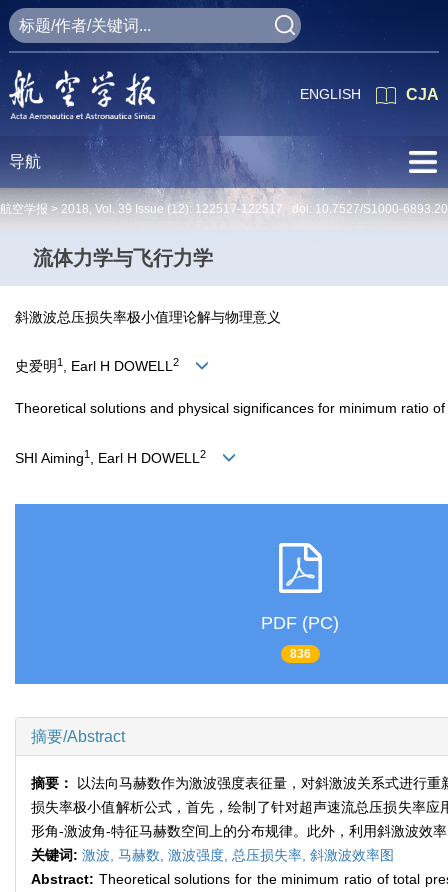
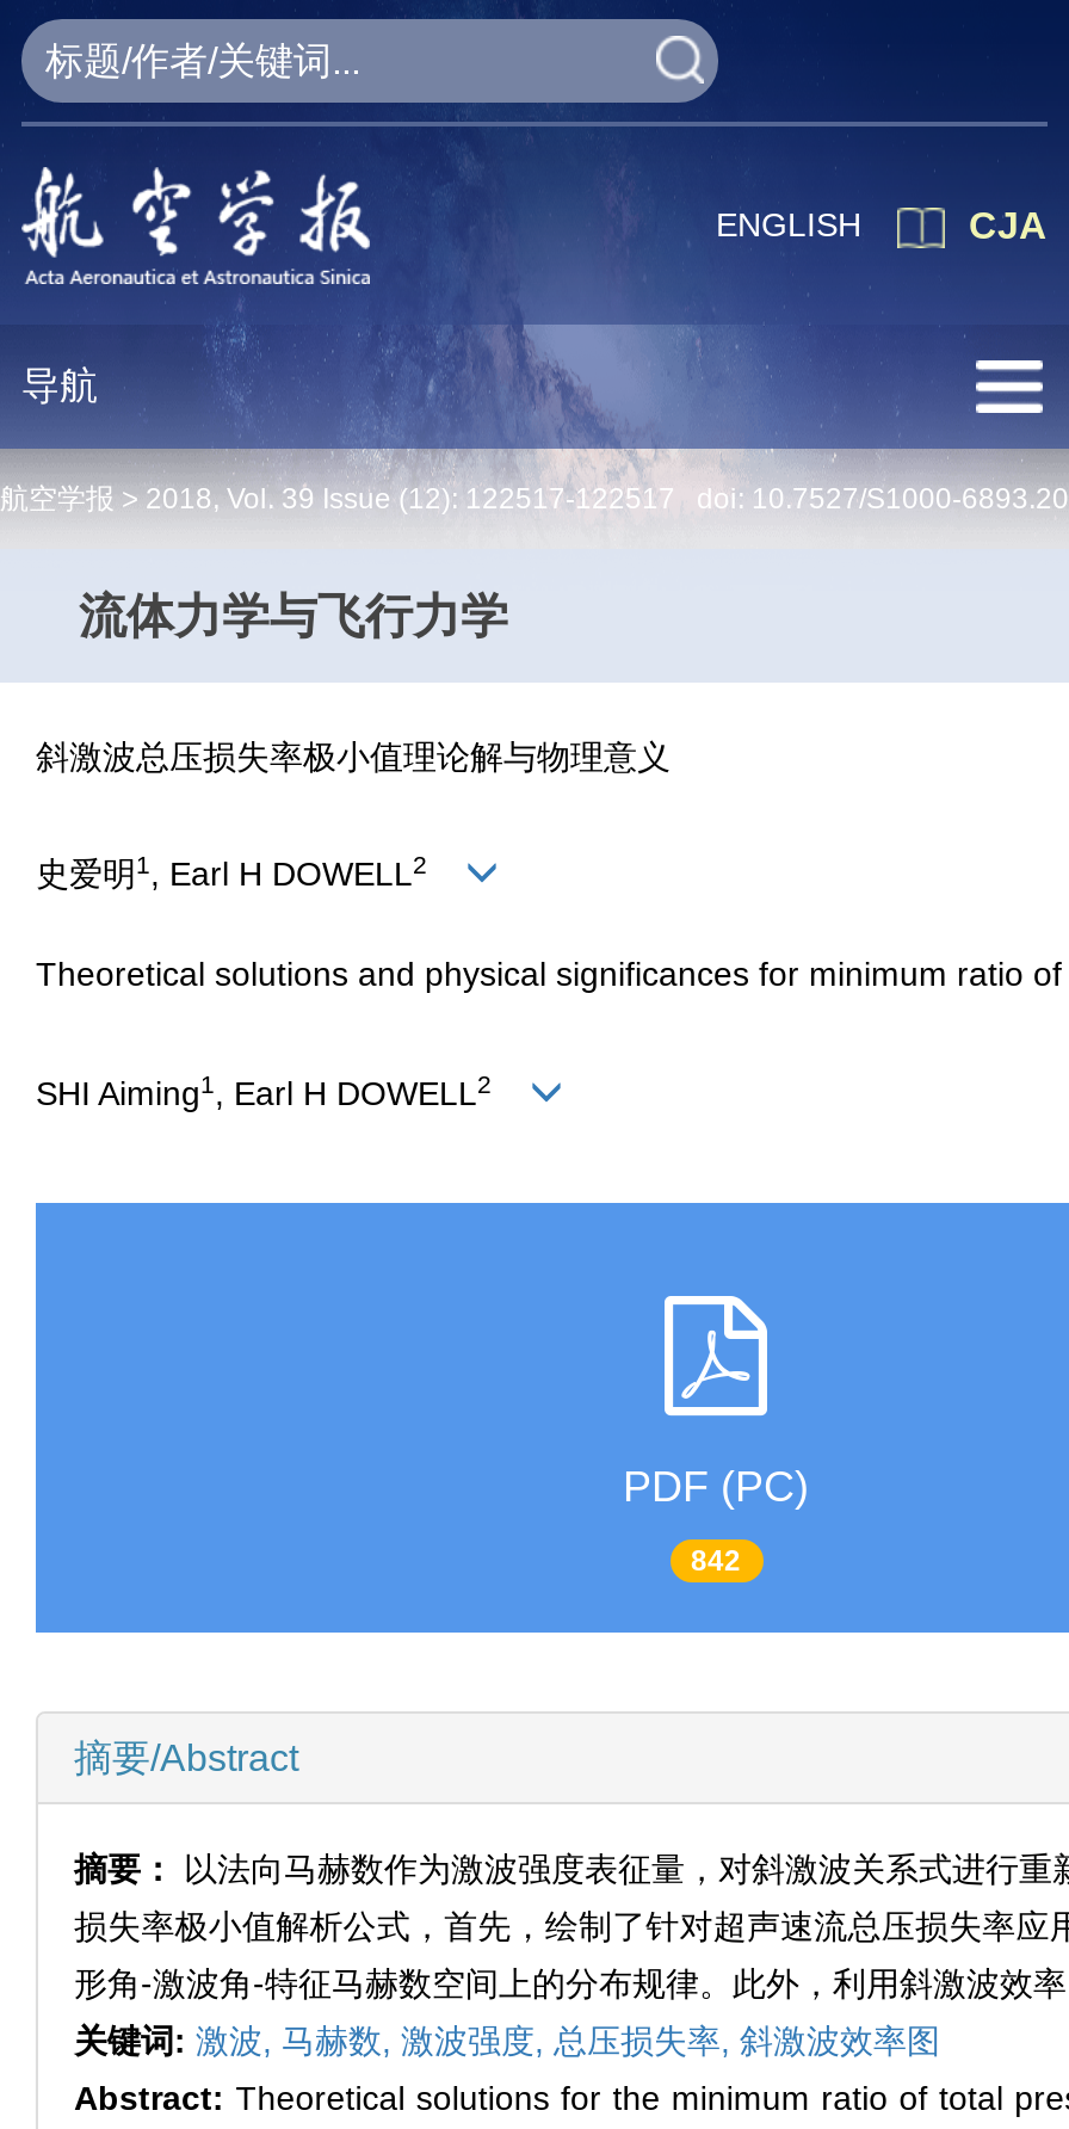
- 836
+ 842
